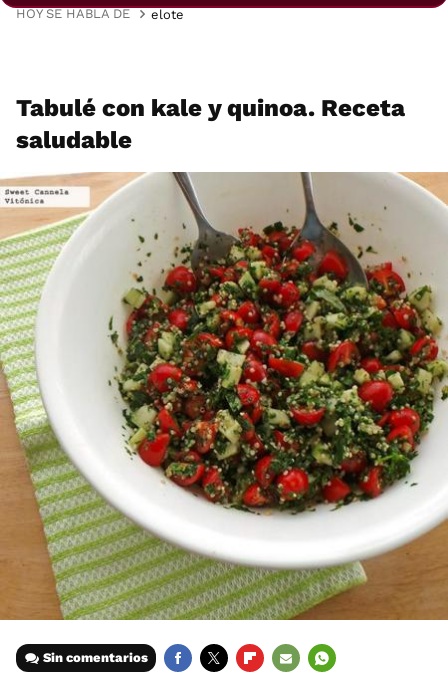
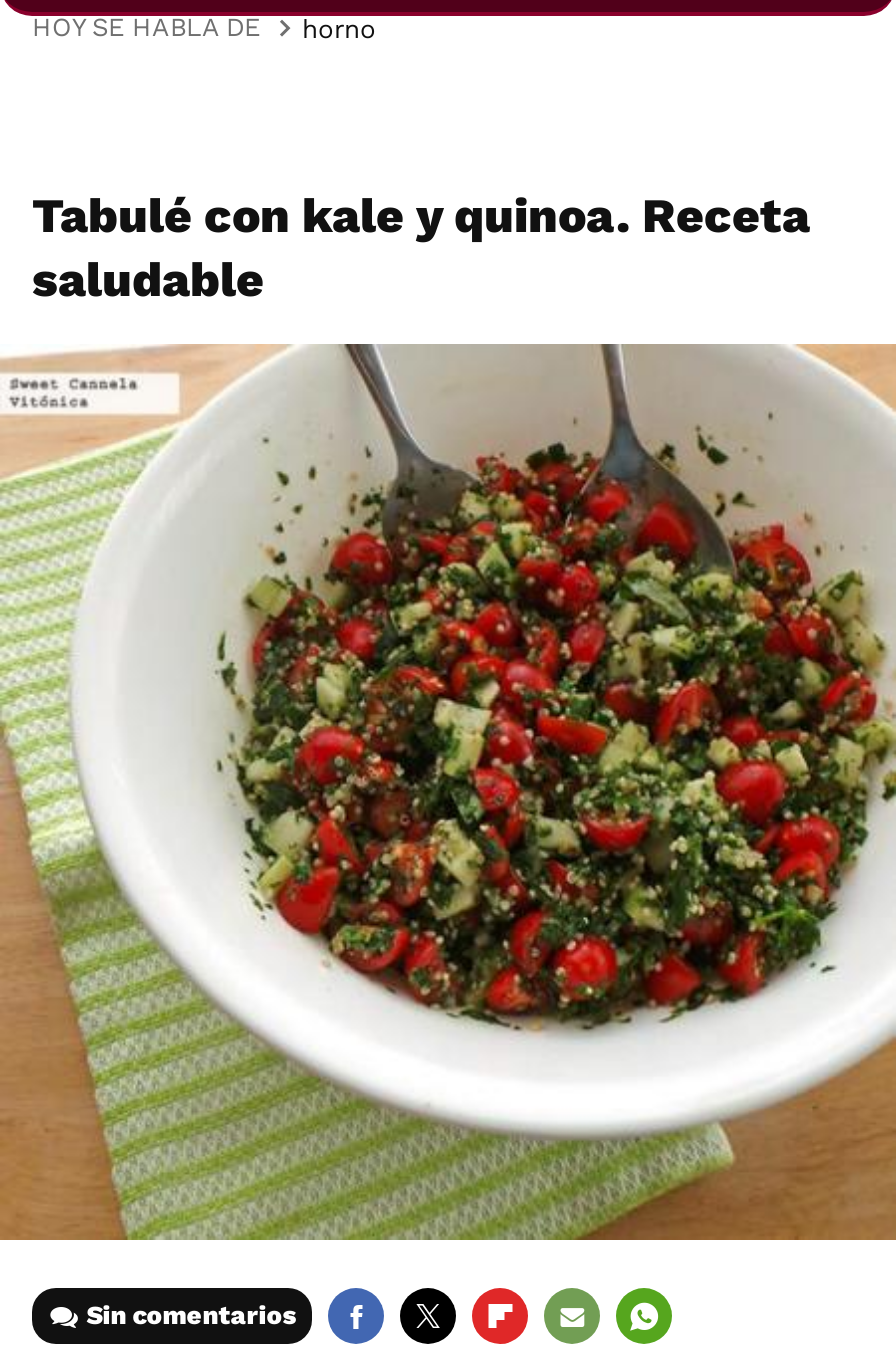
- elote
+ horno
